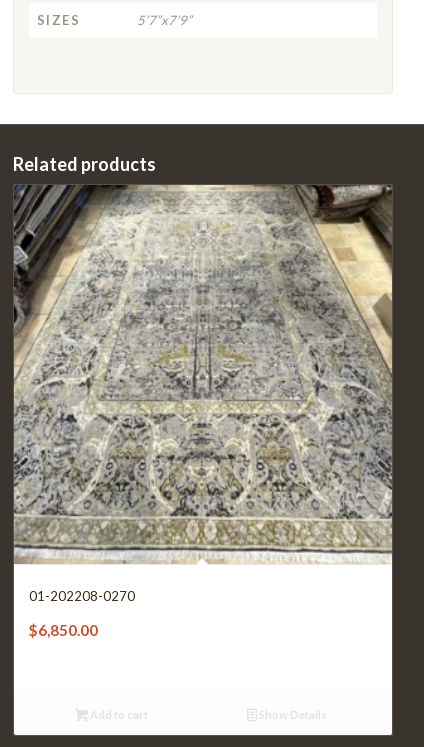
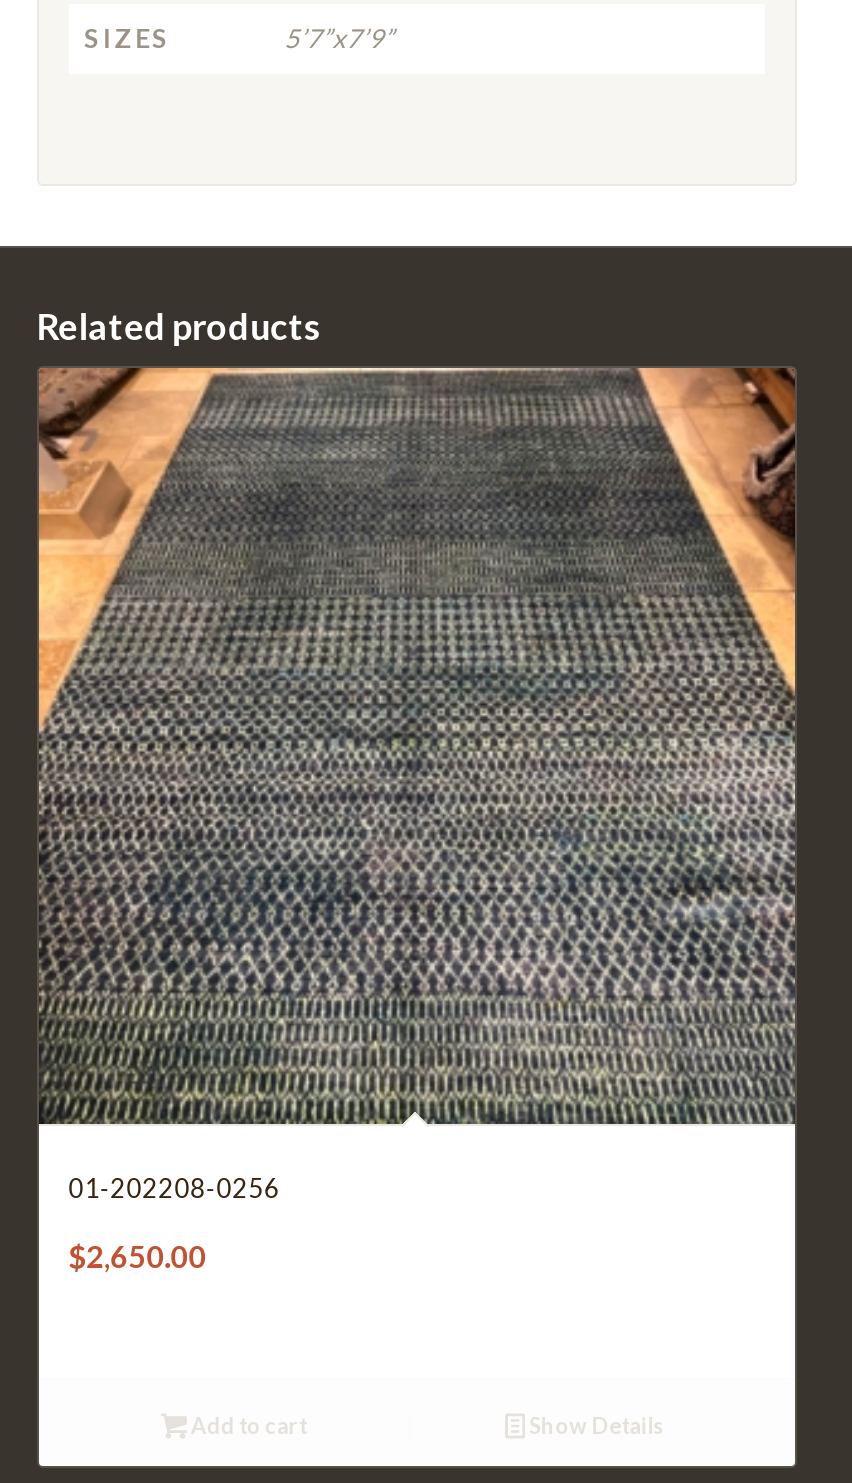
- [image]
- 01-202208-0270
+ [image]
+ 01-202208-0256

- $6,850.00
+ $2,650.00
